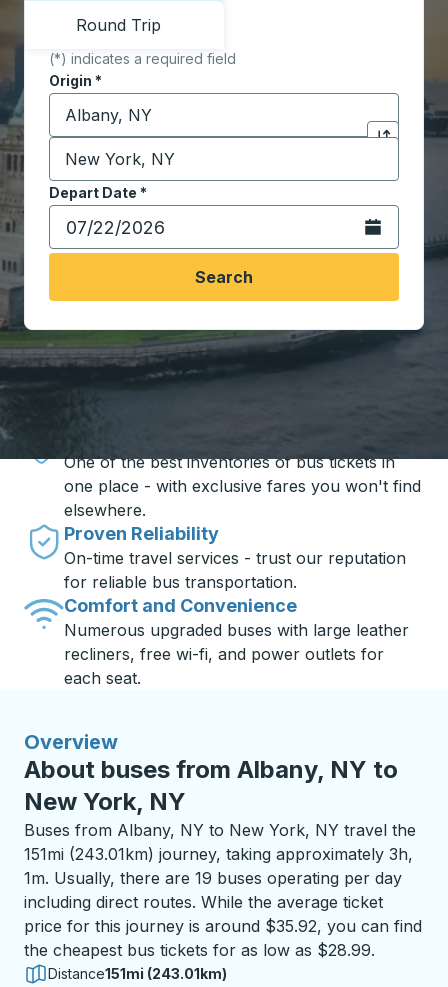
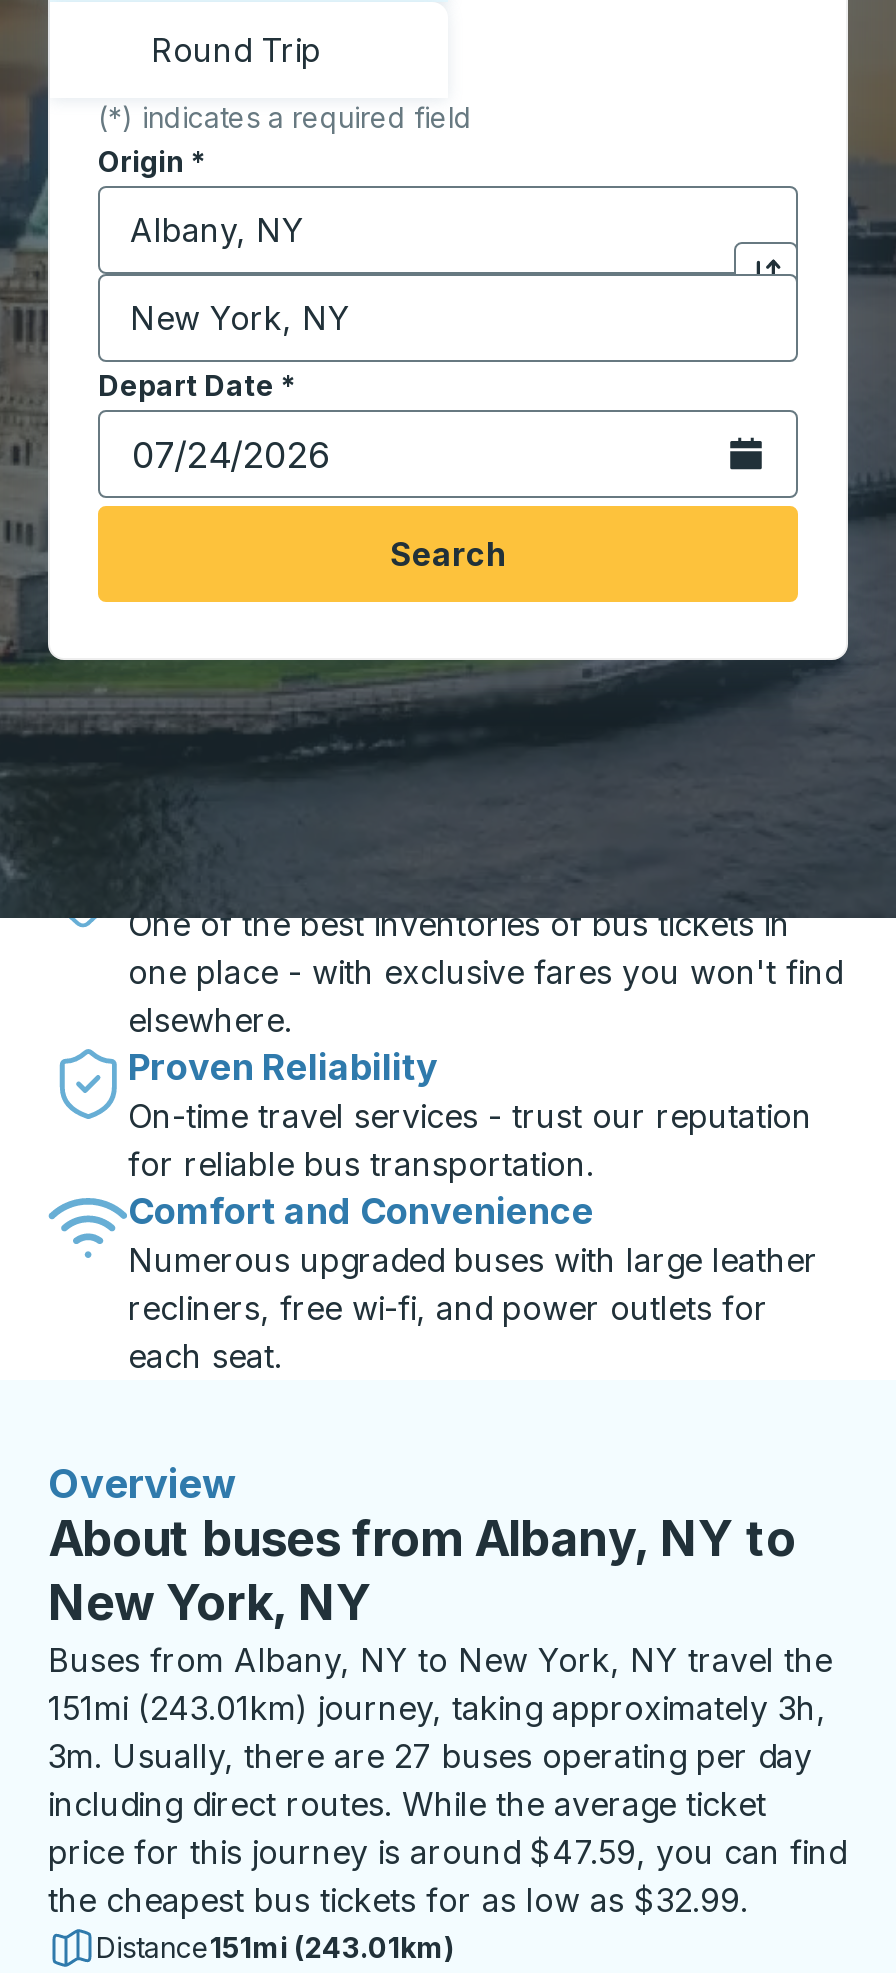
- 1m. Usually, there are 19 buses operating per day
+ 3m. Usually, there are 27 buses operating per day

- price for this journey is around $35.92, you can find
+ price for this journey is around $47.59, you can find

- the cheapest bus tickets for as low as $28.99.
+ the cheapest bus tickets for as low as $32.99.
